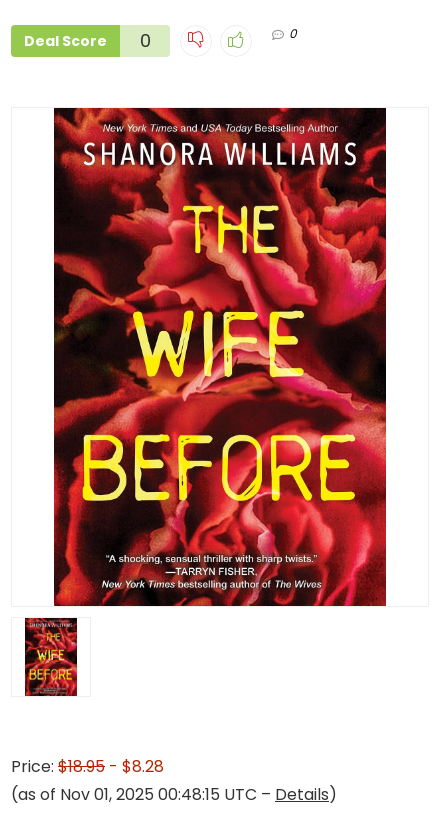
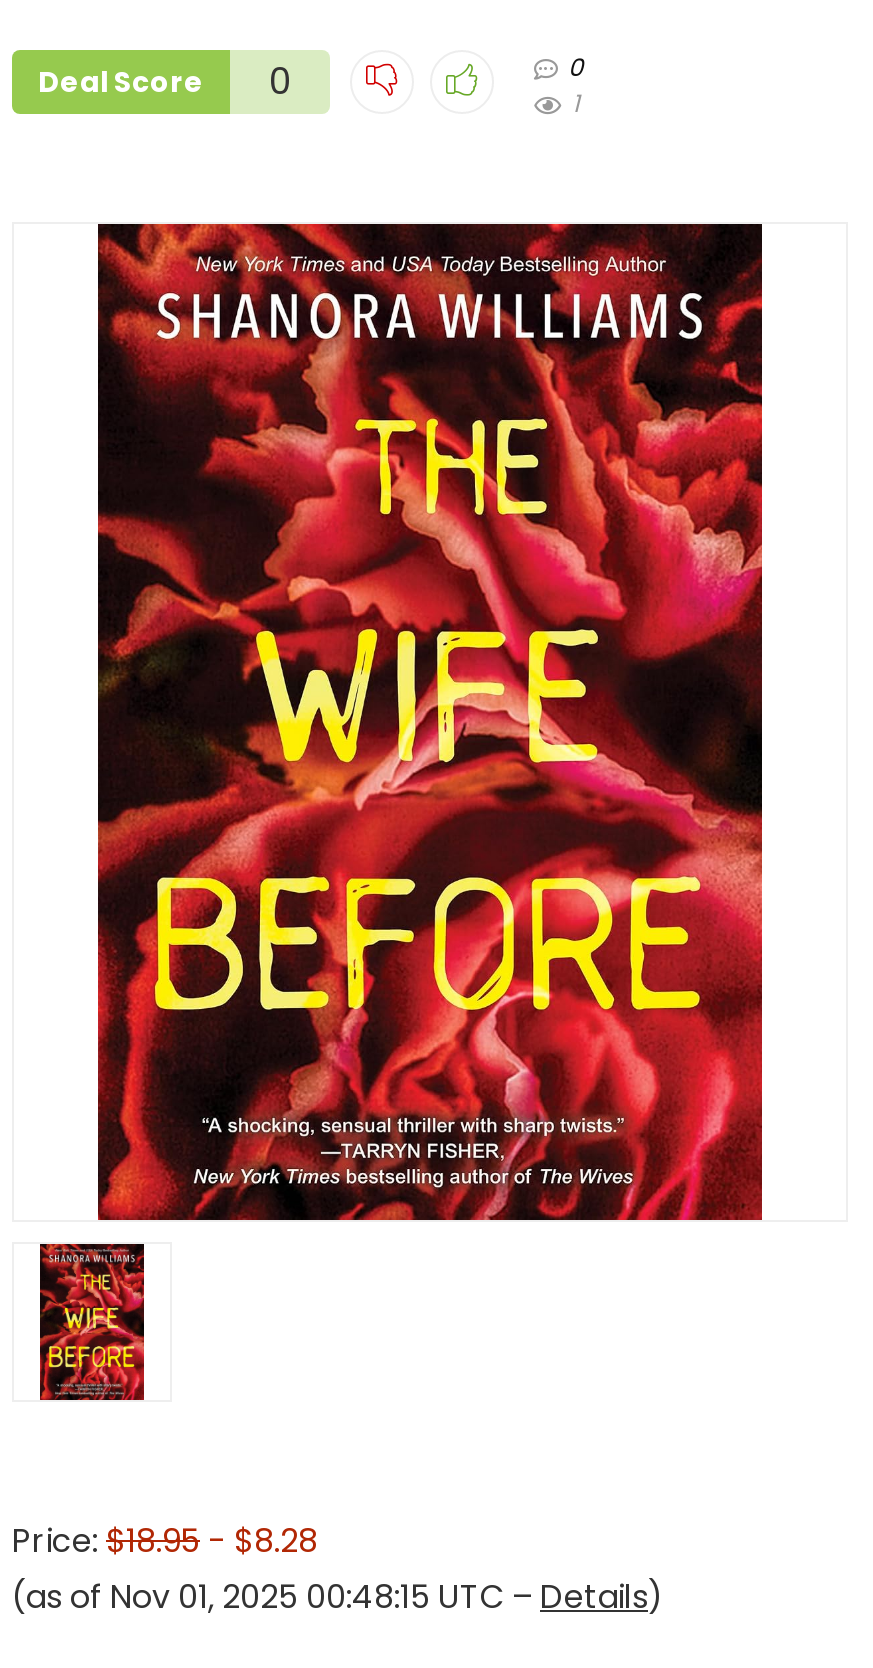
+ 1
